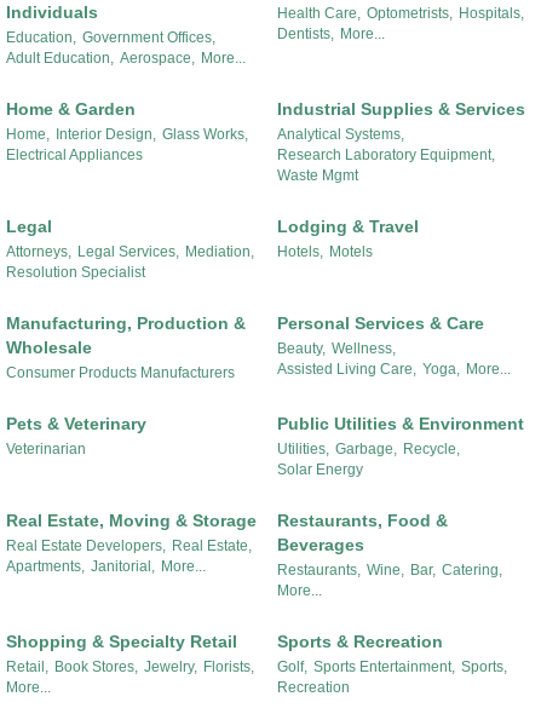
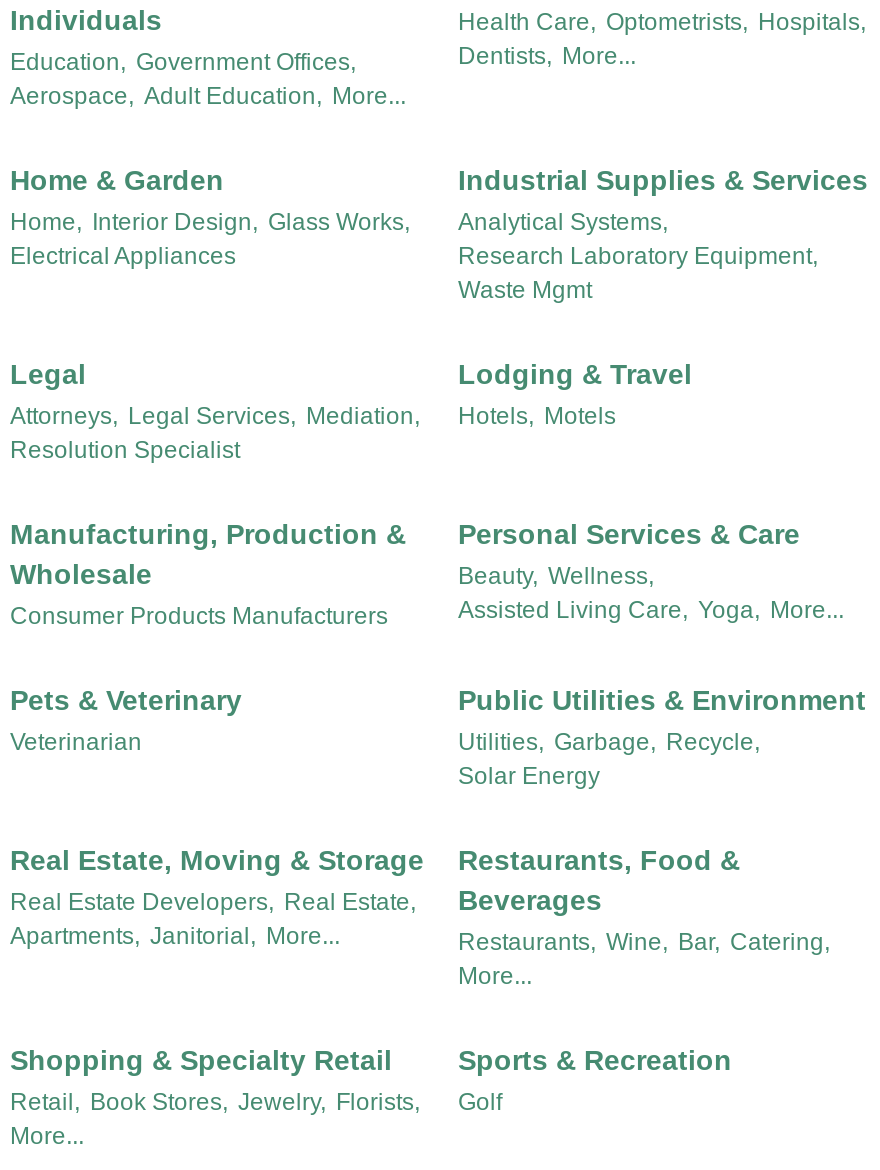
- Adult Education, Aerospace, More...
+ Aerospace, Adult Education, More...

- Golf, Sports Entertainment, Sports,
- Recreation
+ Golf
